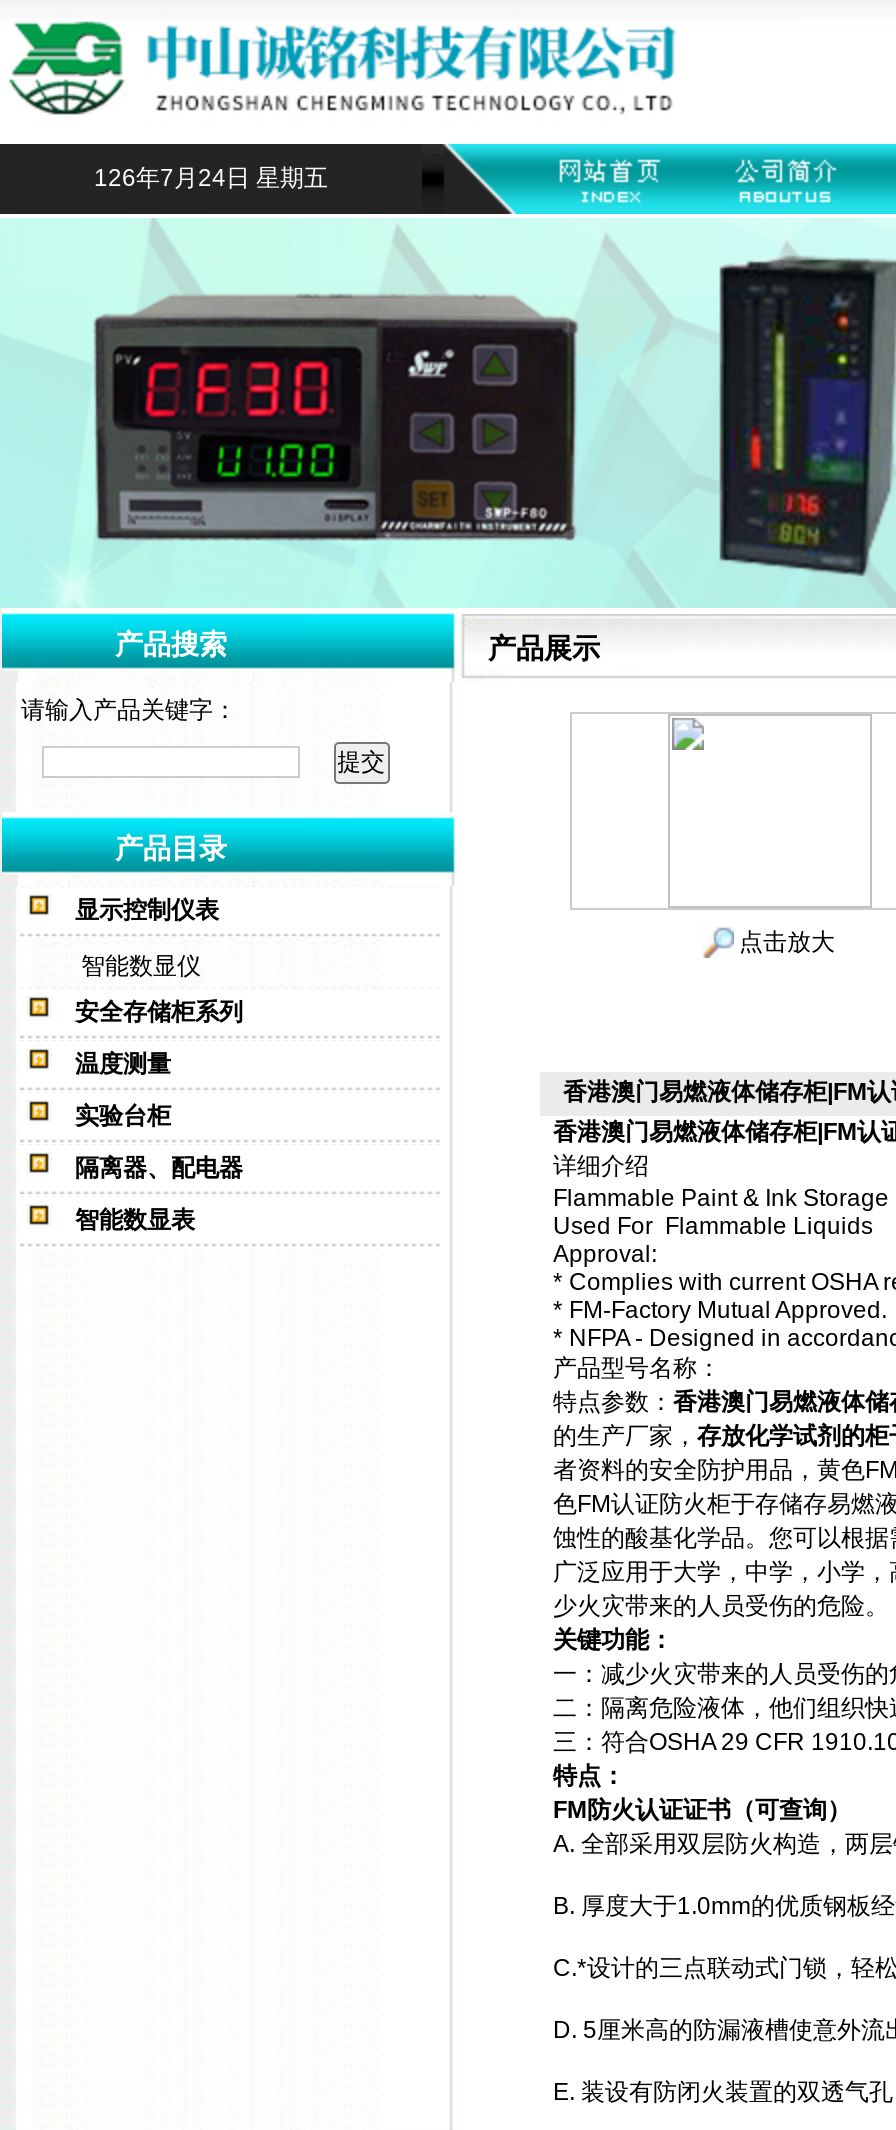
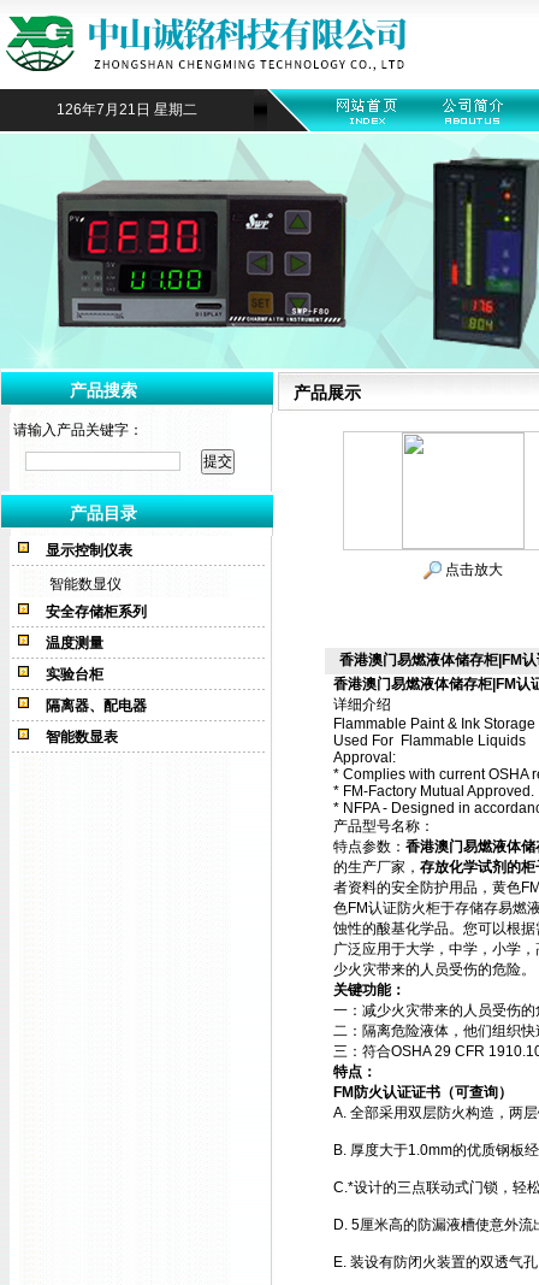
- 126年7月24日 星期五
+ 126年7月21日 星期二
